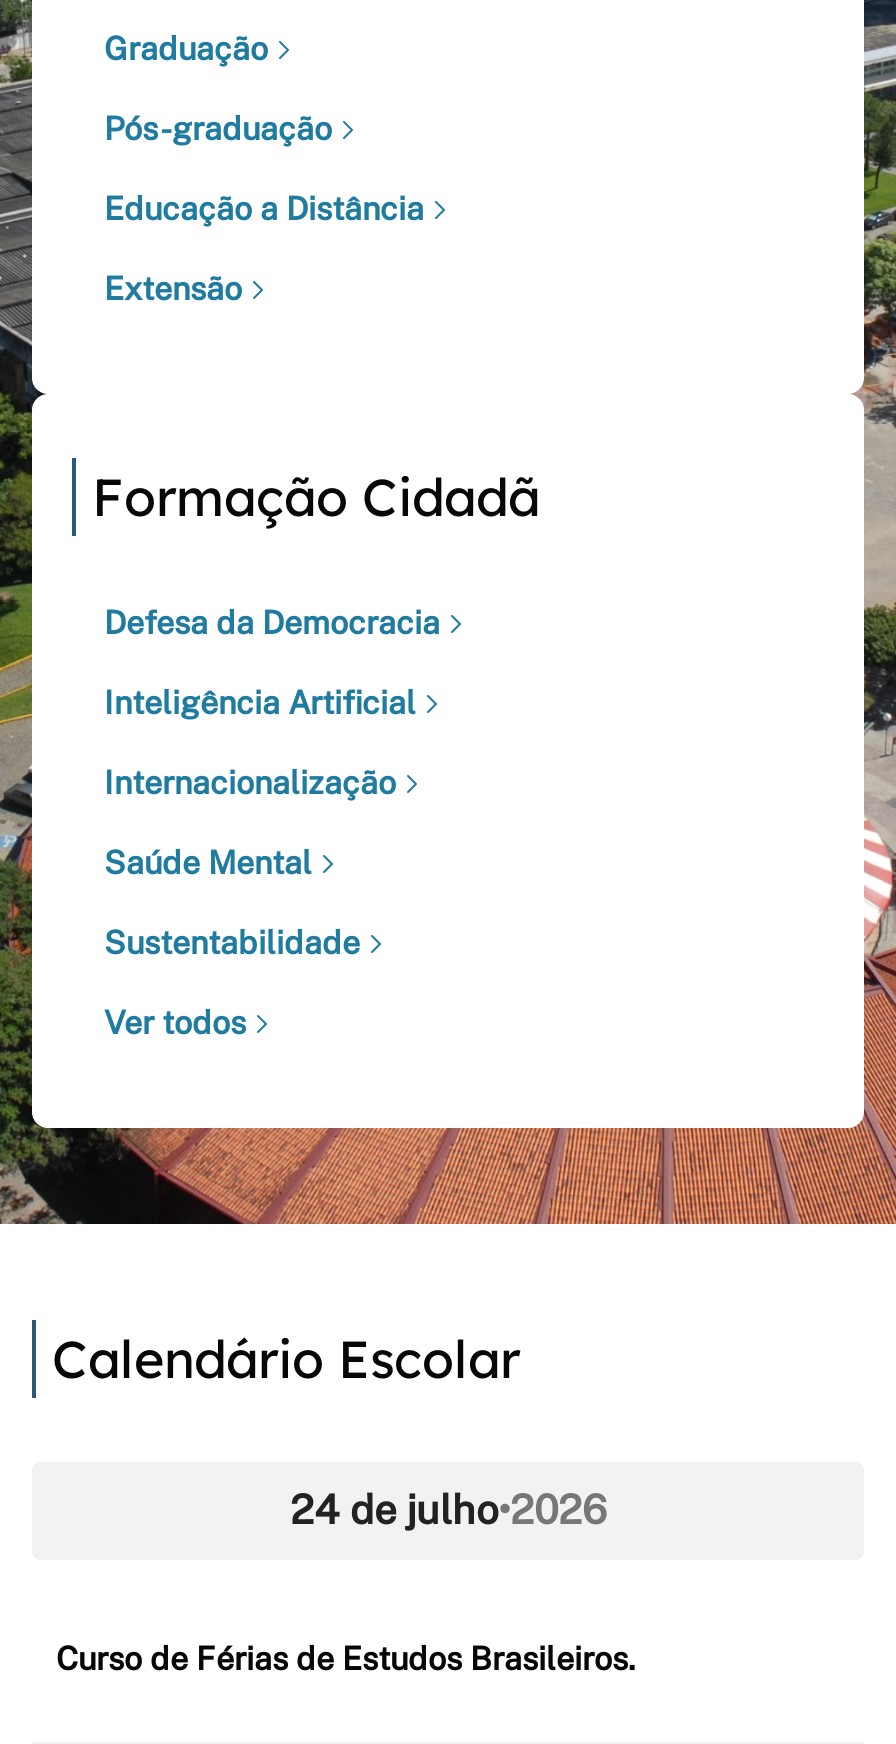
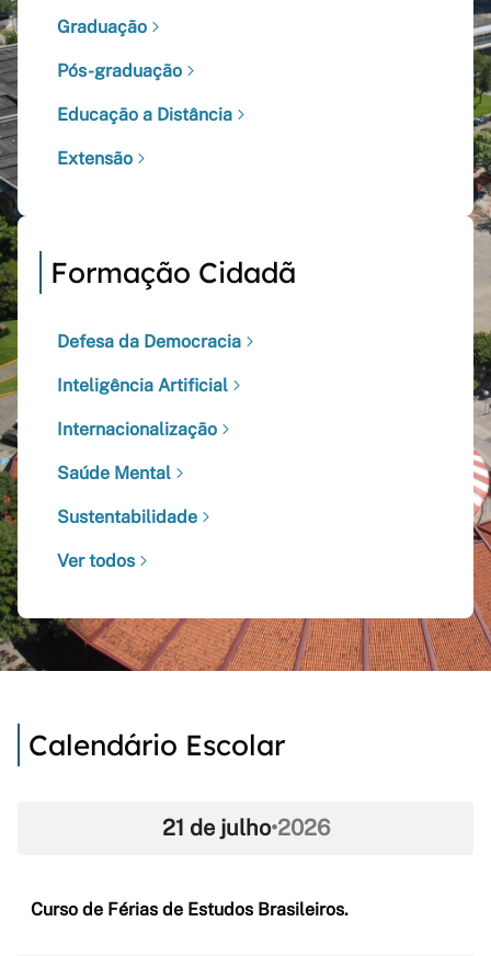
- 24 de julho•2026
+ 21 de julho•2026
